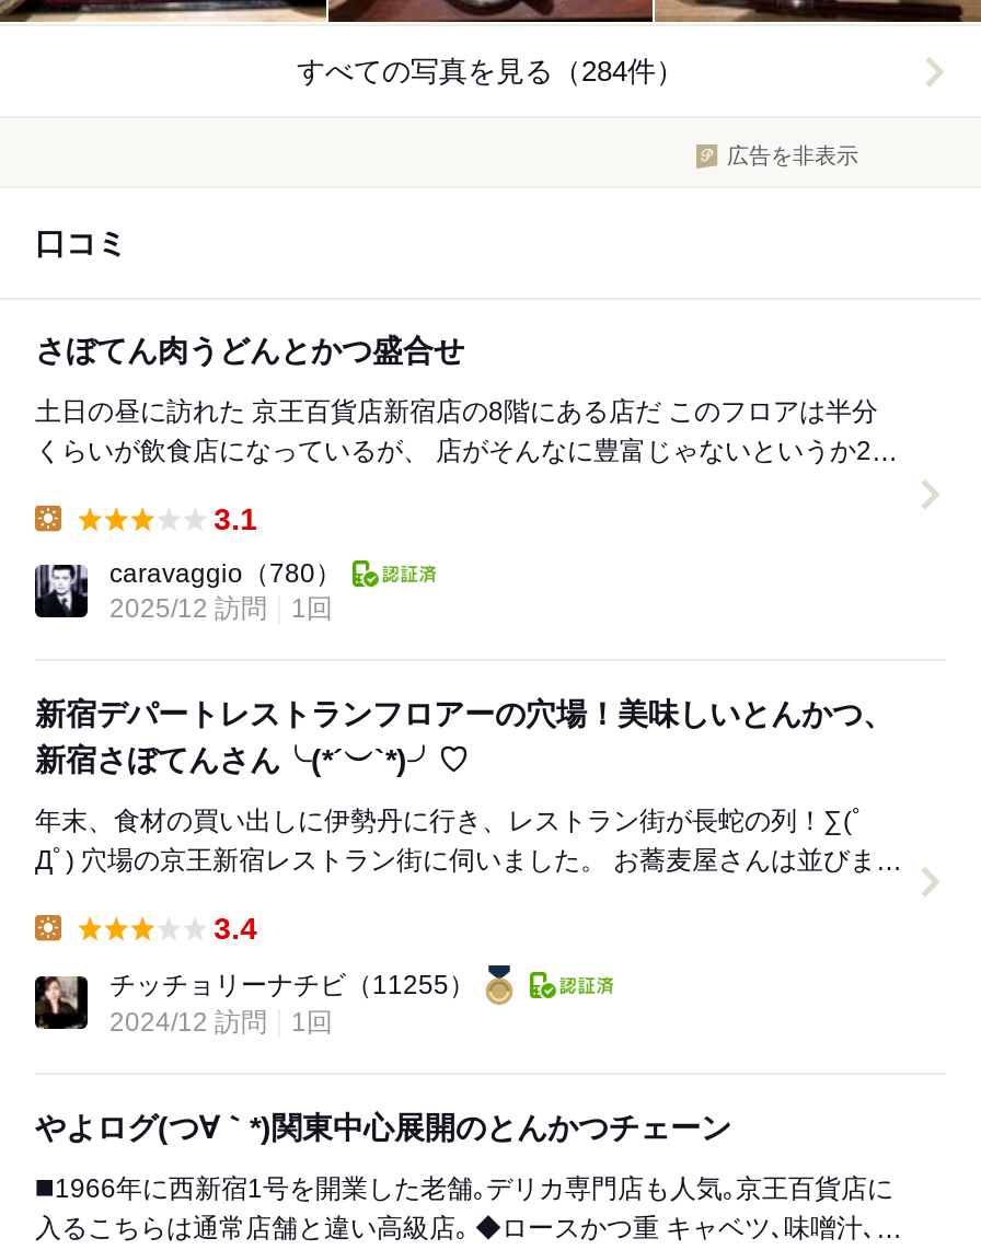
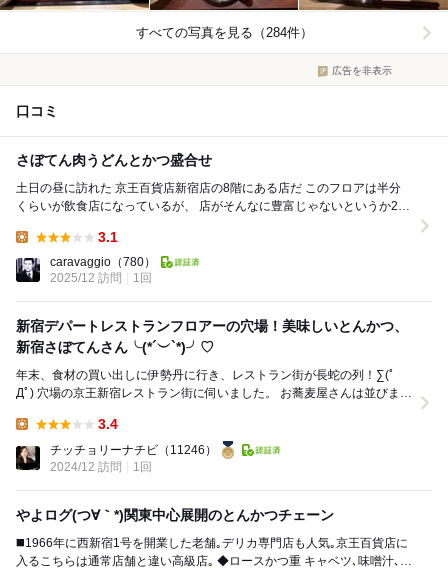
- チッチョリーナチビ（11255）
+ チッチョリーナチビ（11246）
